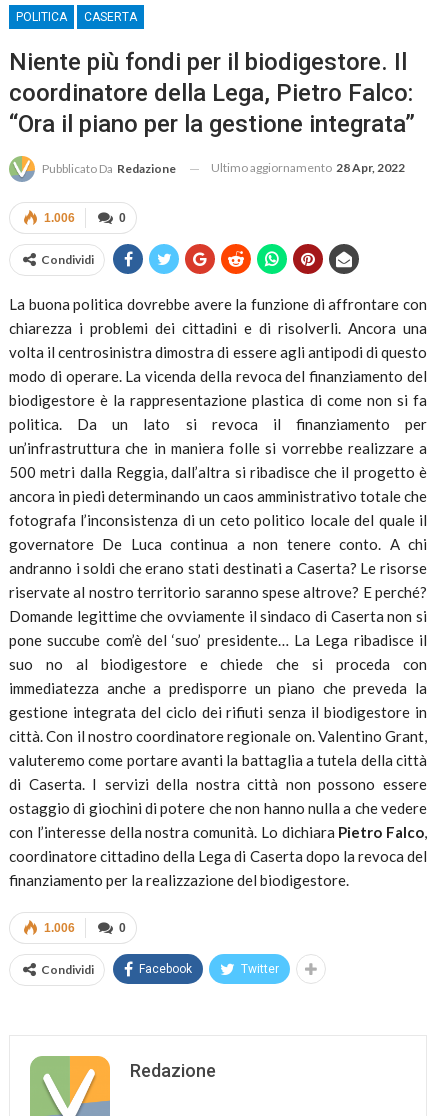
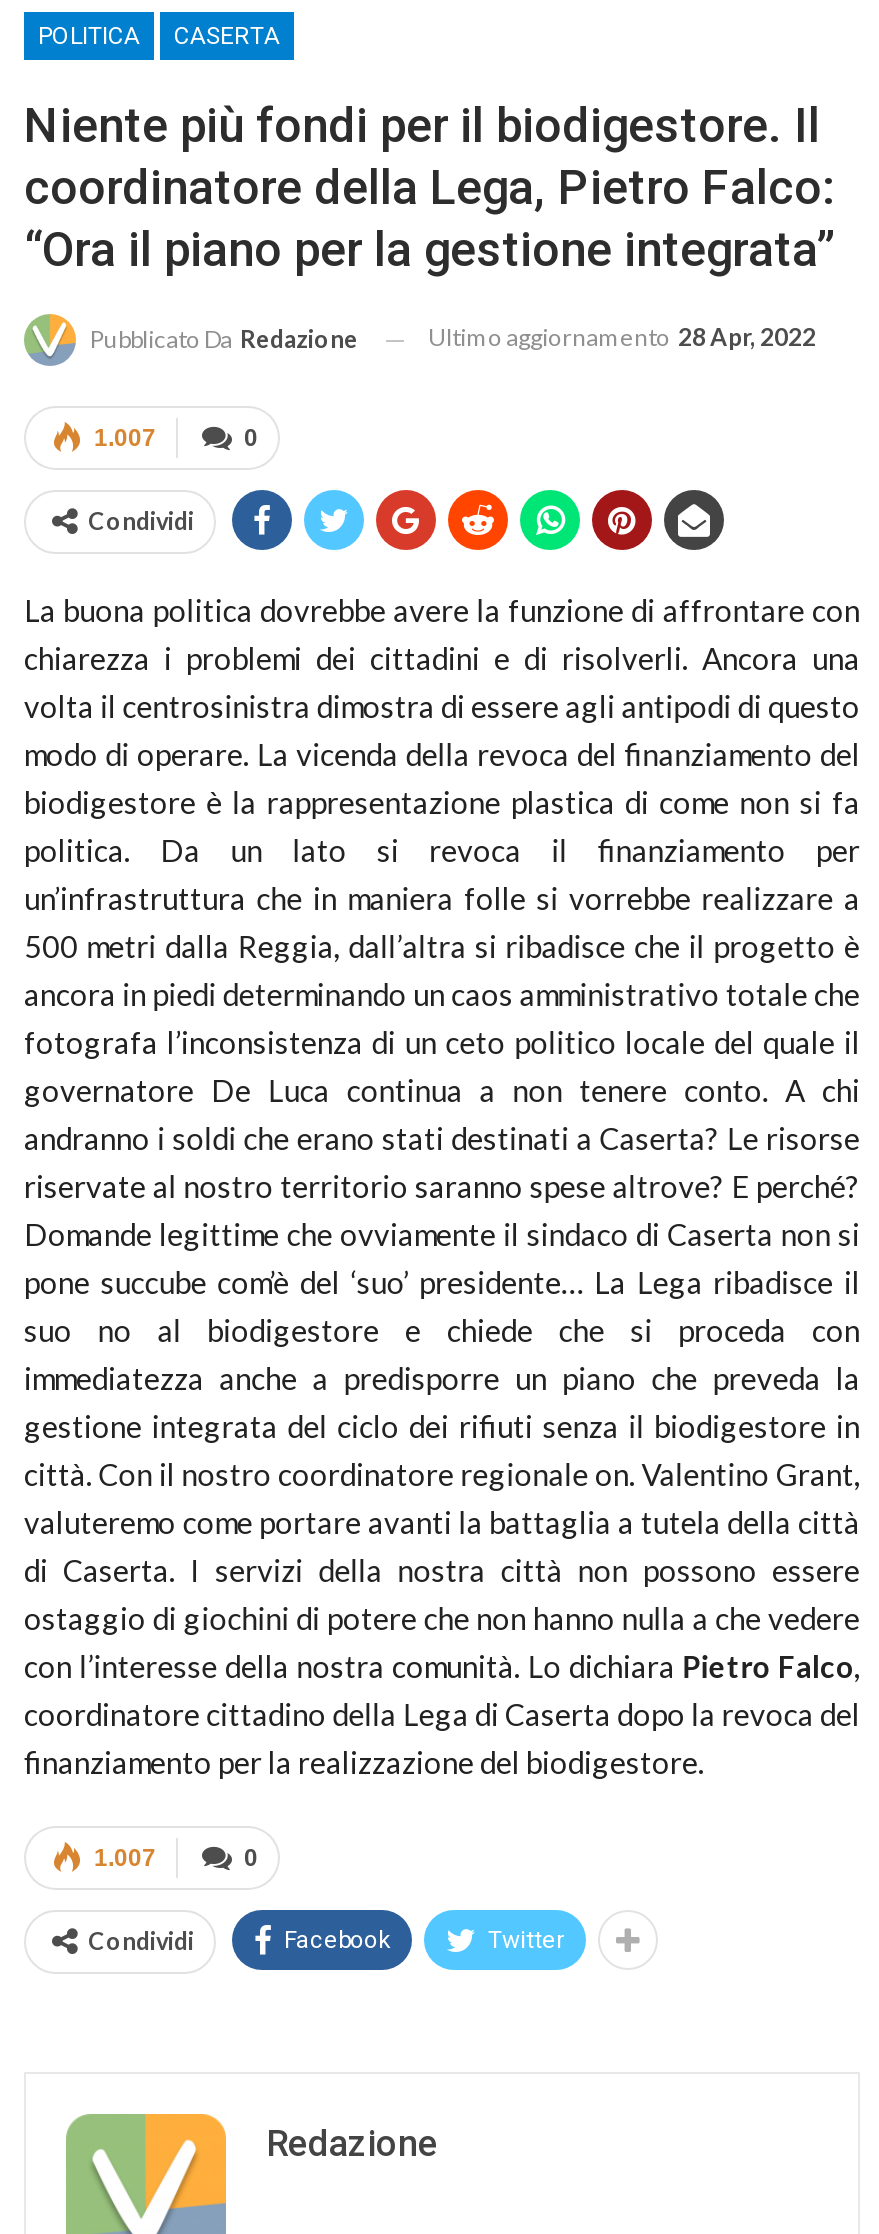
- 1.006
+ 1.007

- 1.006
+ 1.007
